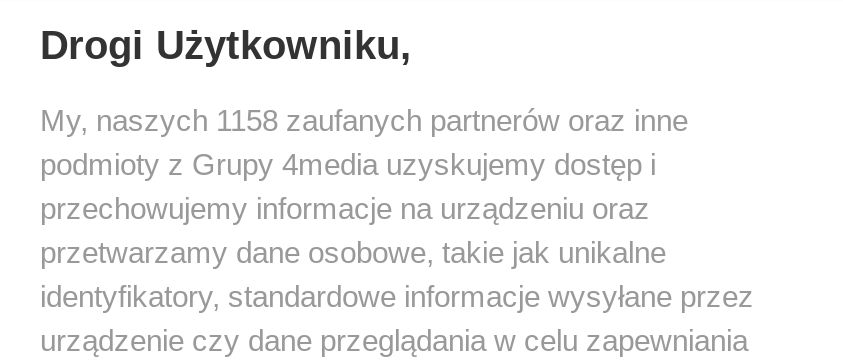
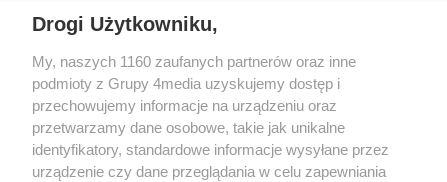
- My, naszych 1158 zaufanych partnerów oraz inne
+ My, naszych 1160 zaufanych partnerów oraz inne
